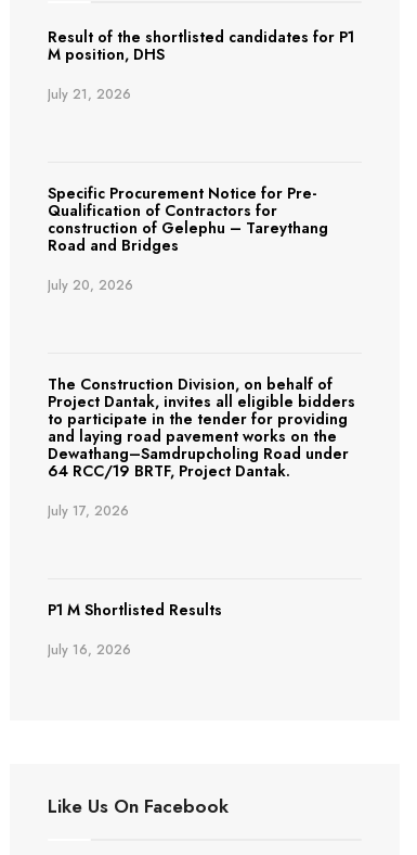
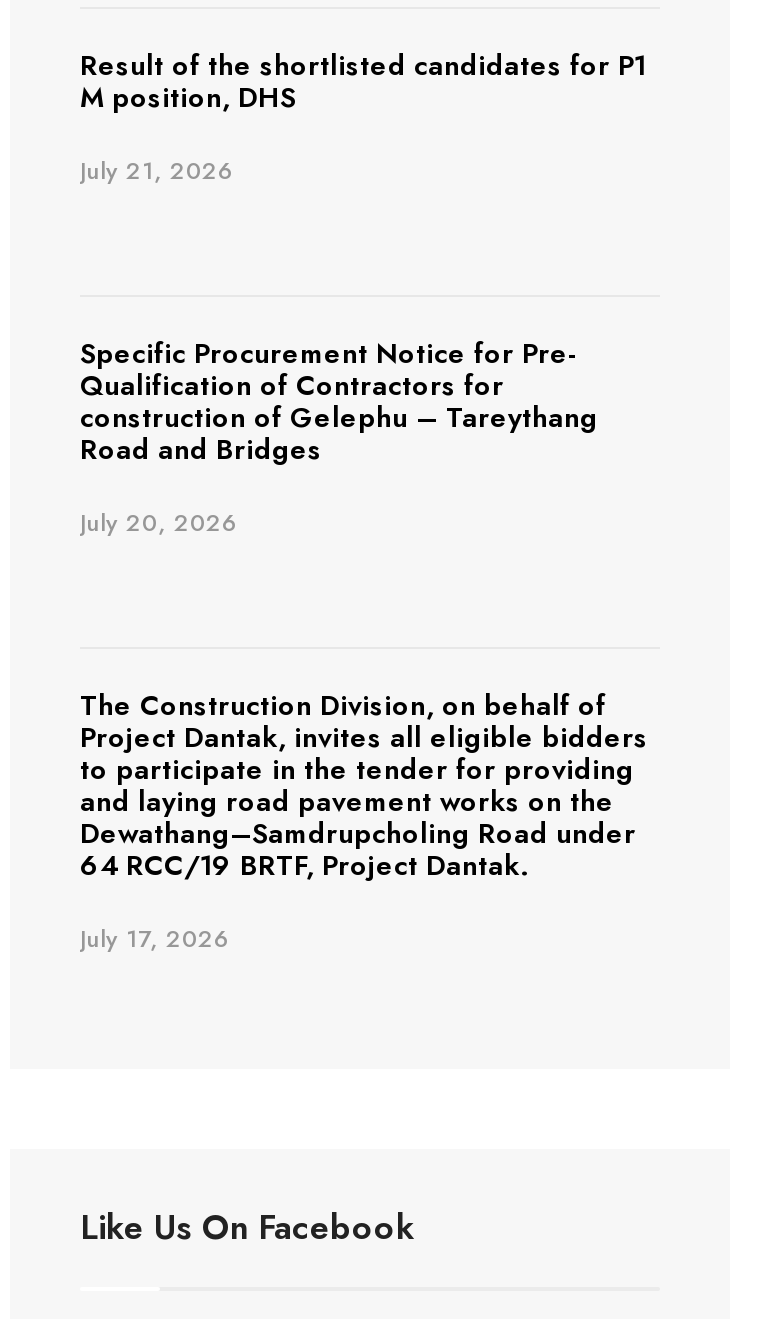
- P1 M Shortlisted Results
- July 16, 2026
